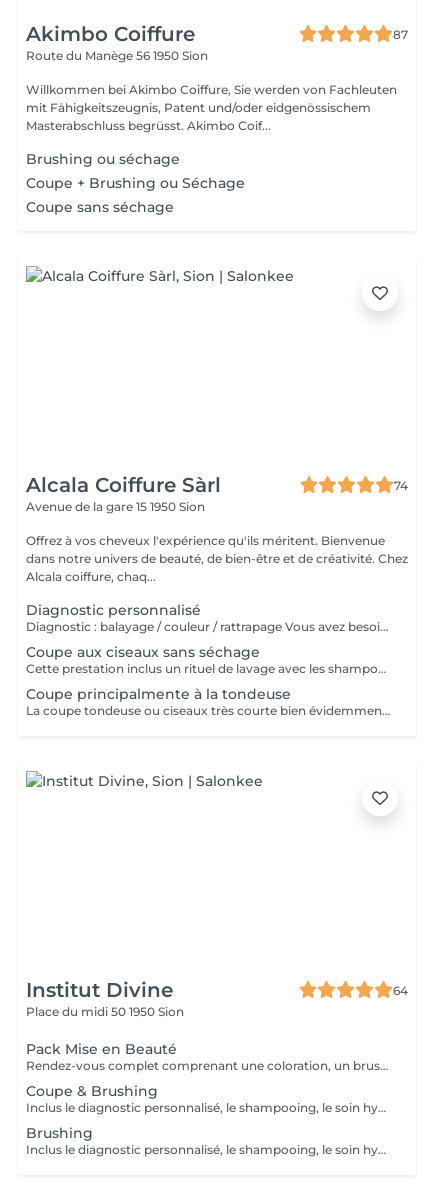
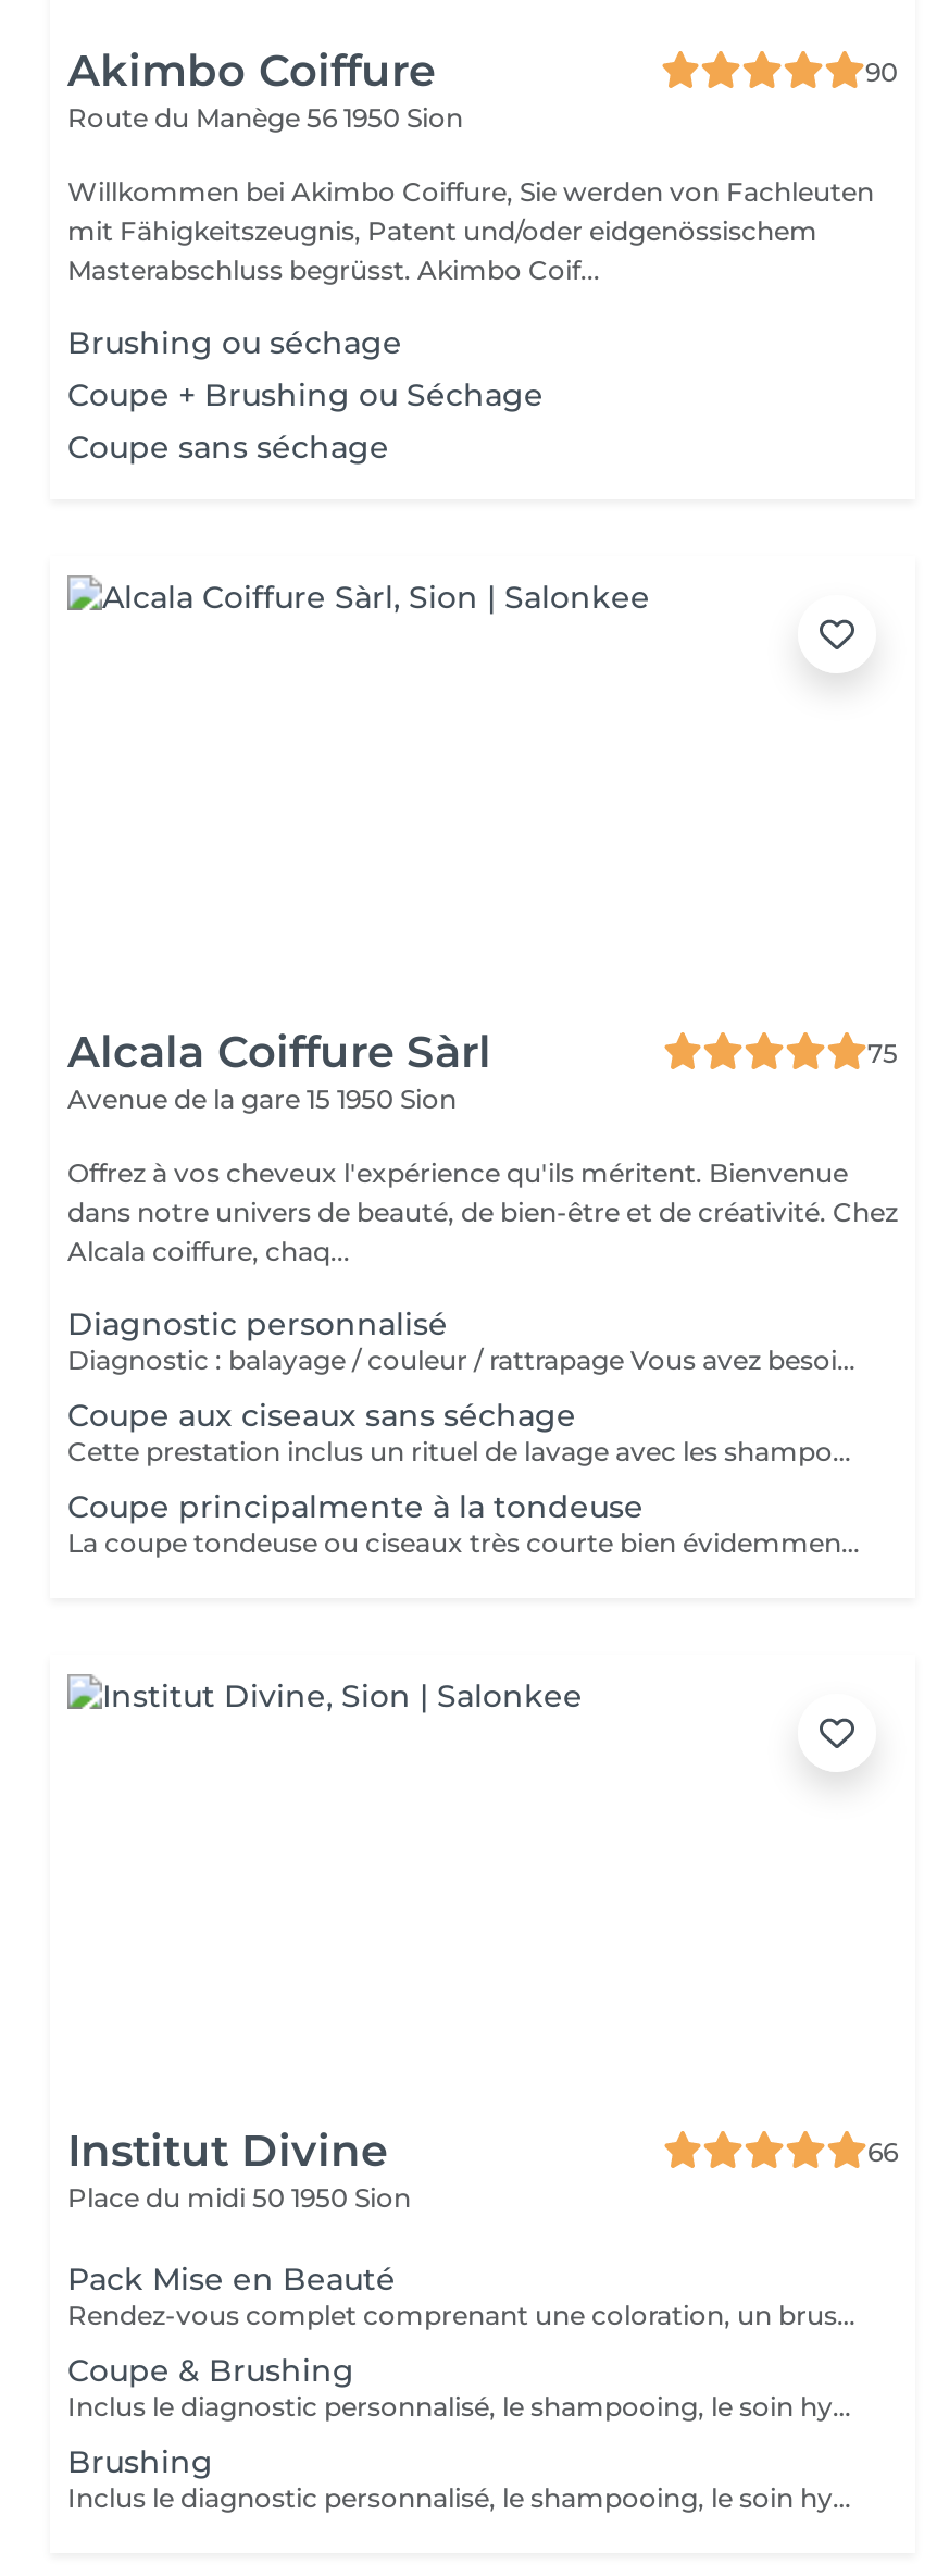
- 87
+ 90

- 74
+ 75

- 64
+ 66
